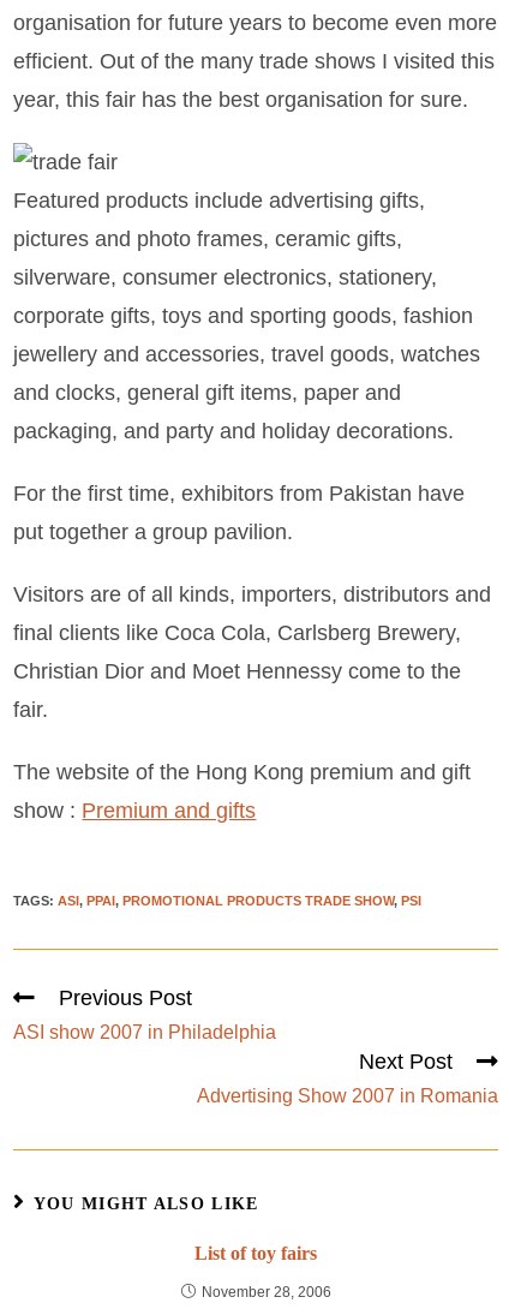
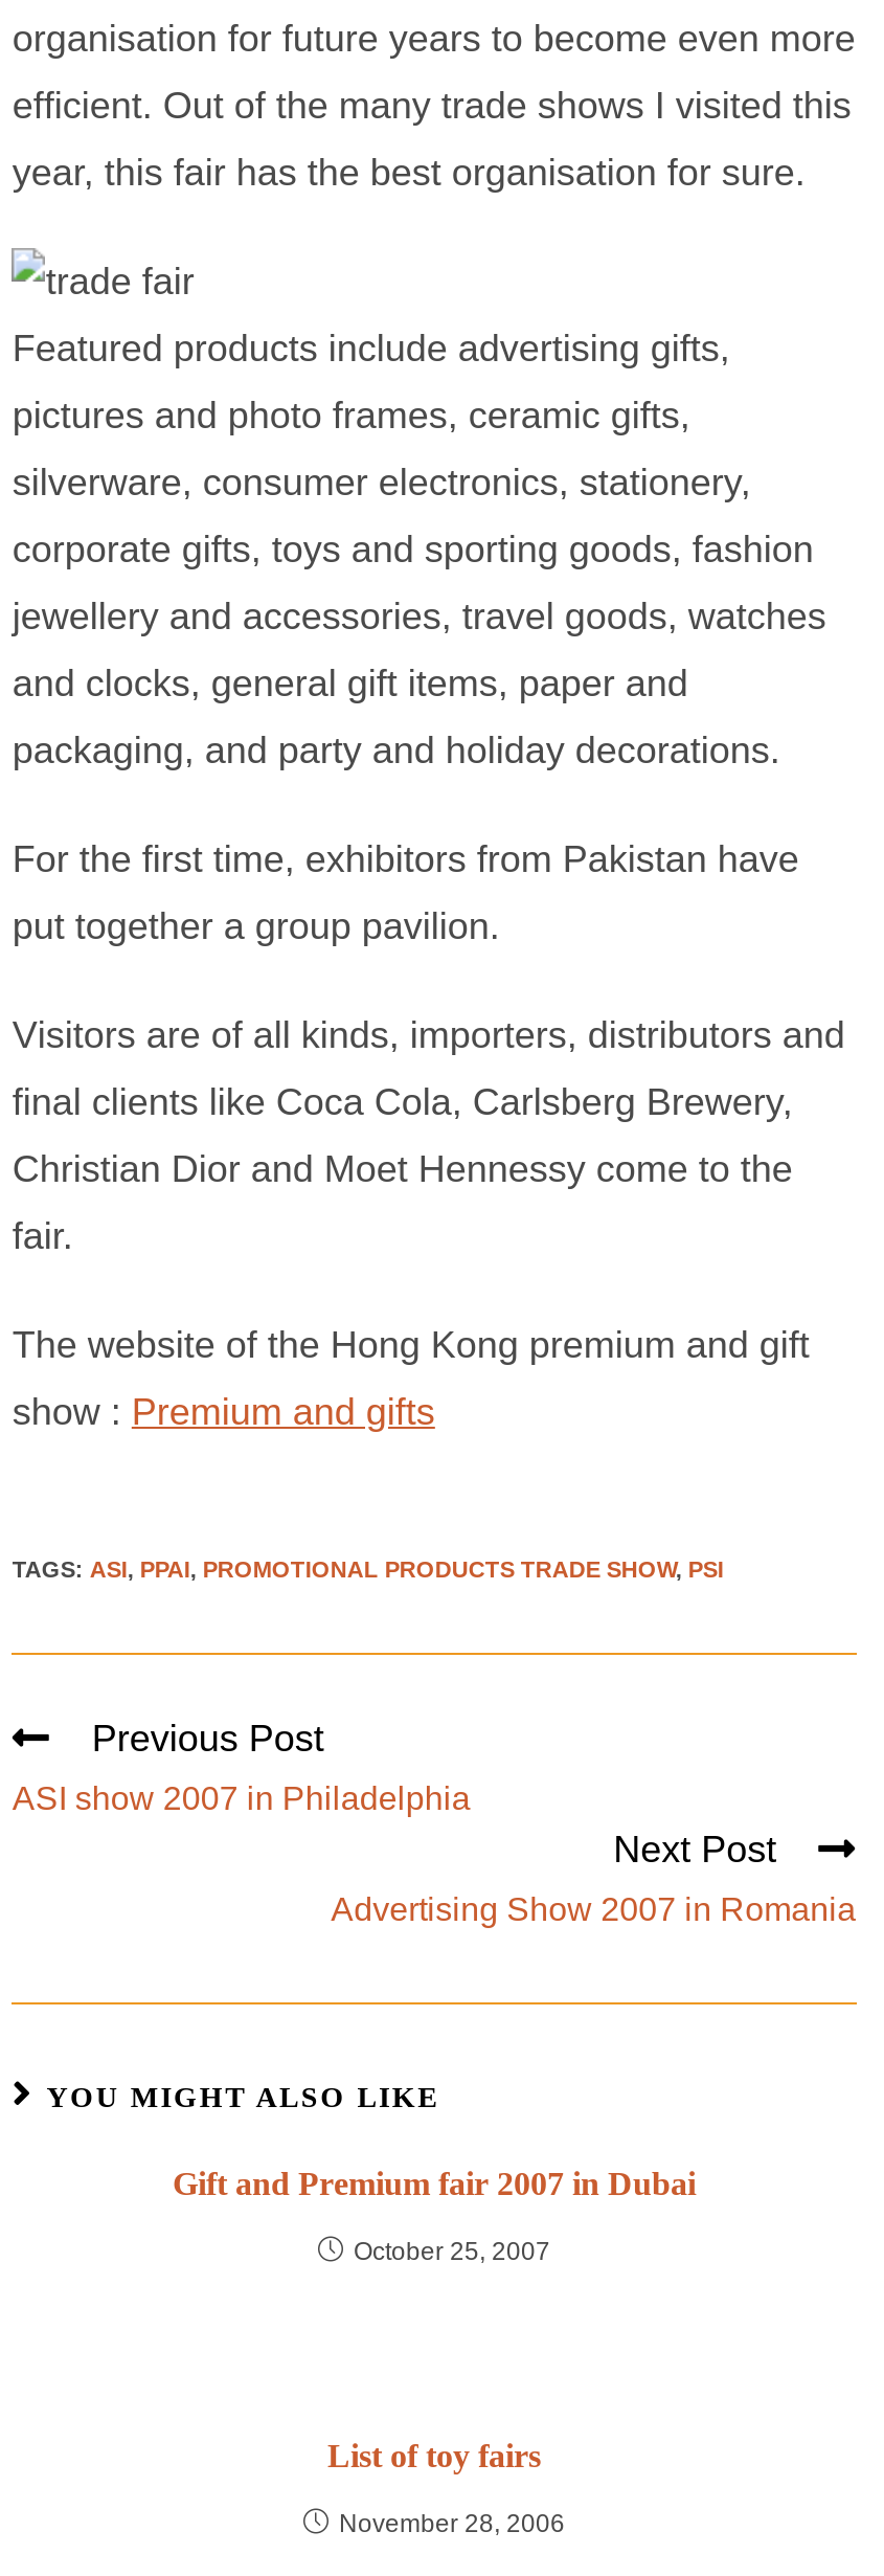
+ Gift and Premium fair 2007 in Dubai
+ October 25, 2007
